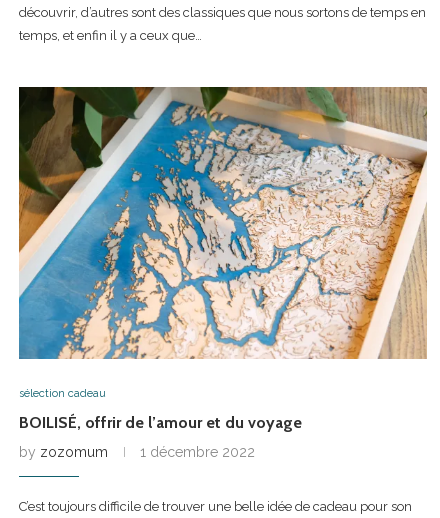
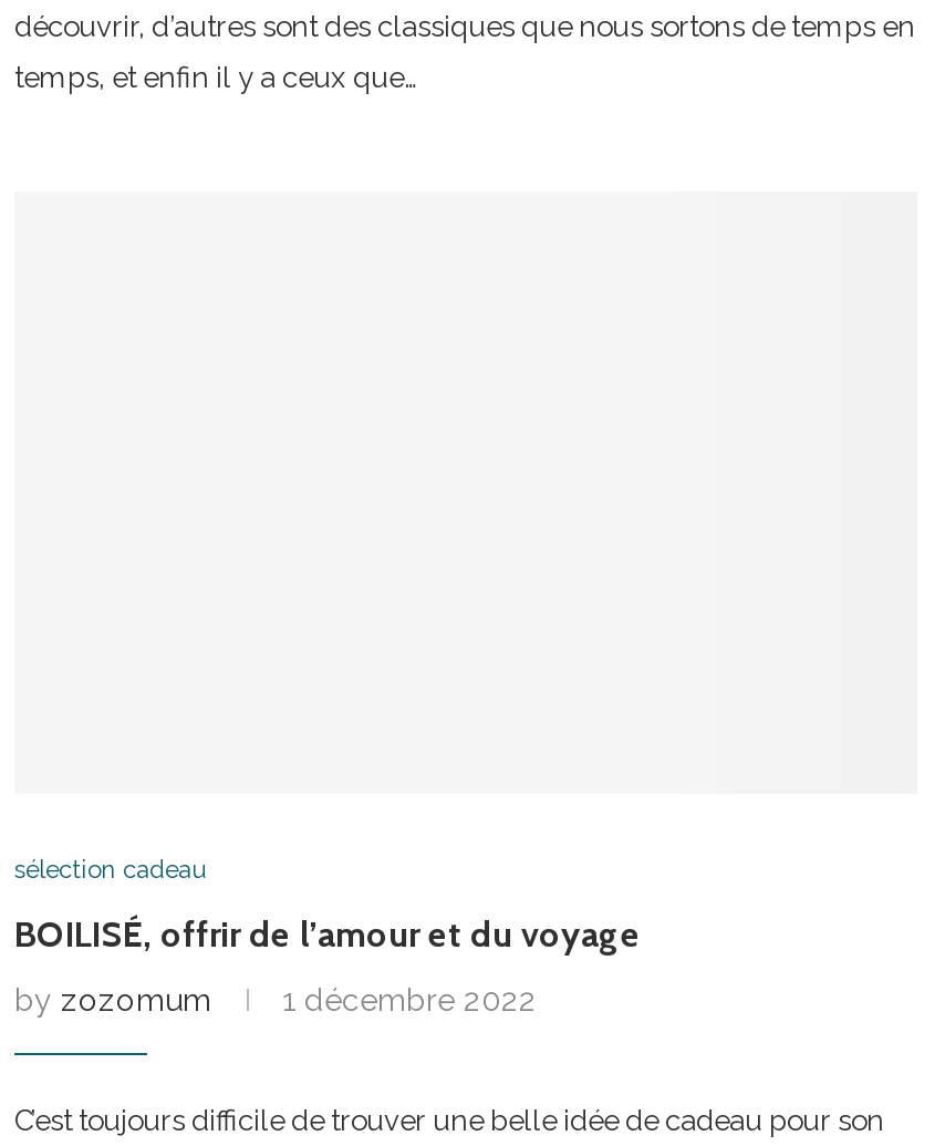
- [image]
